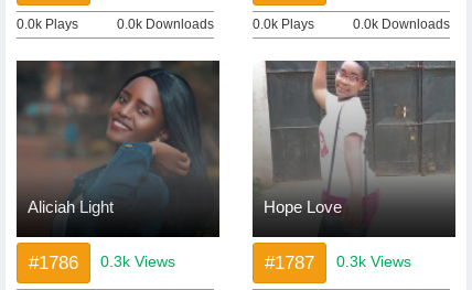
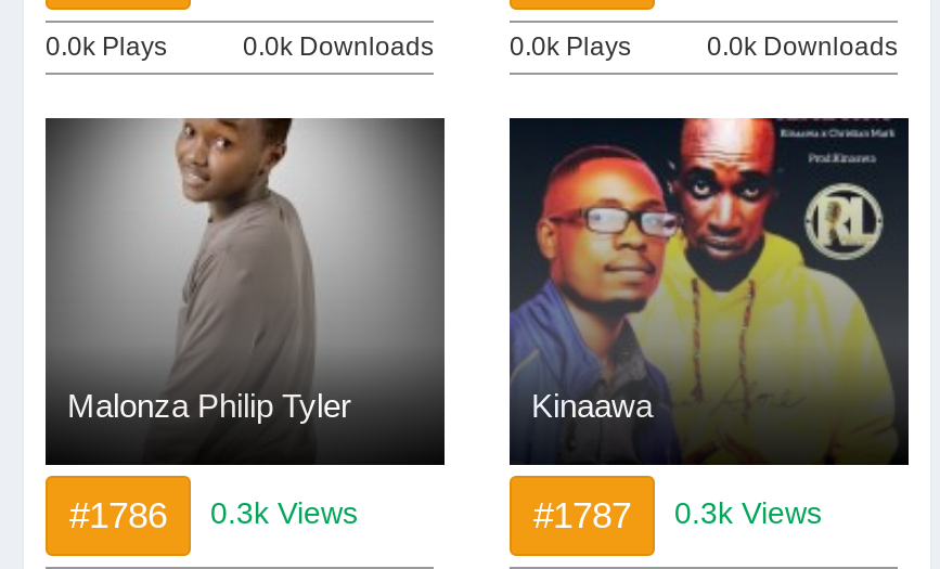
- [image]
- Aliciah Light
+ [image]
+ Malonza Philip Tyler

- [image]
- Hope Love
+ [image]
+ Kinaawa
